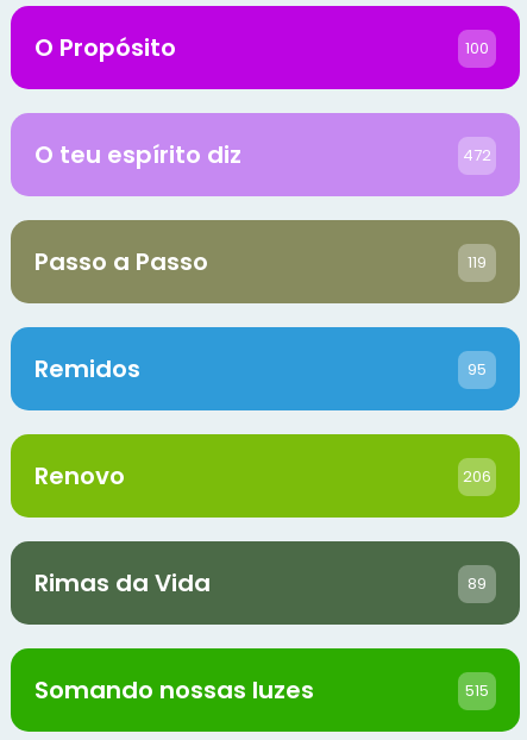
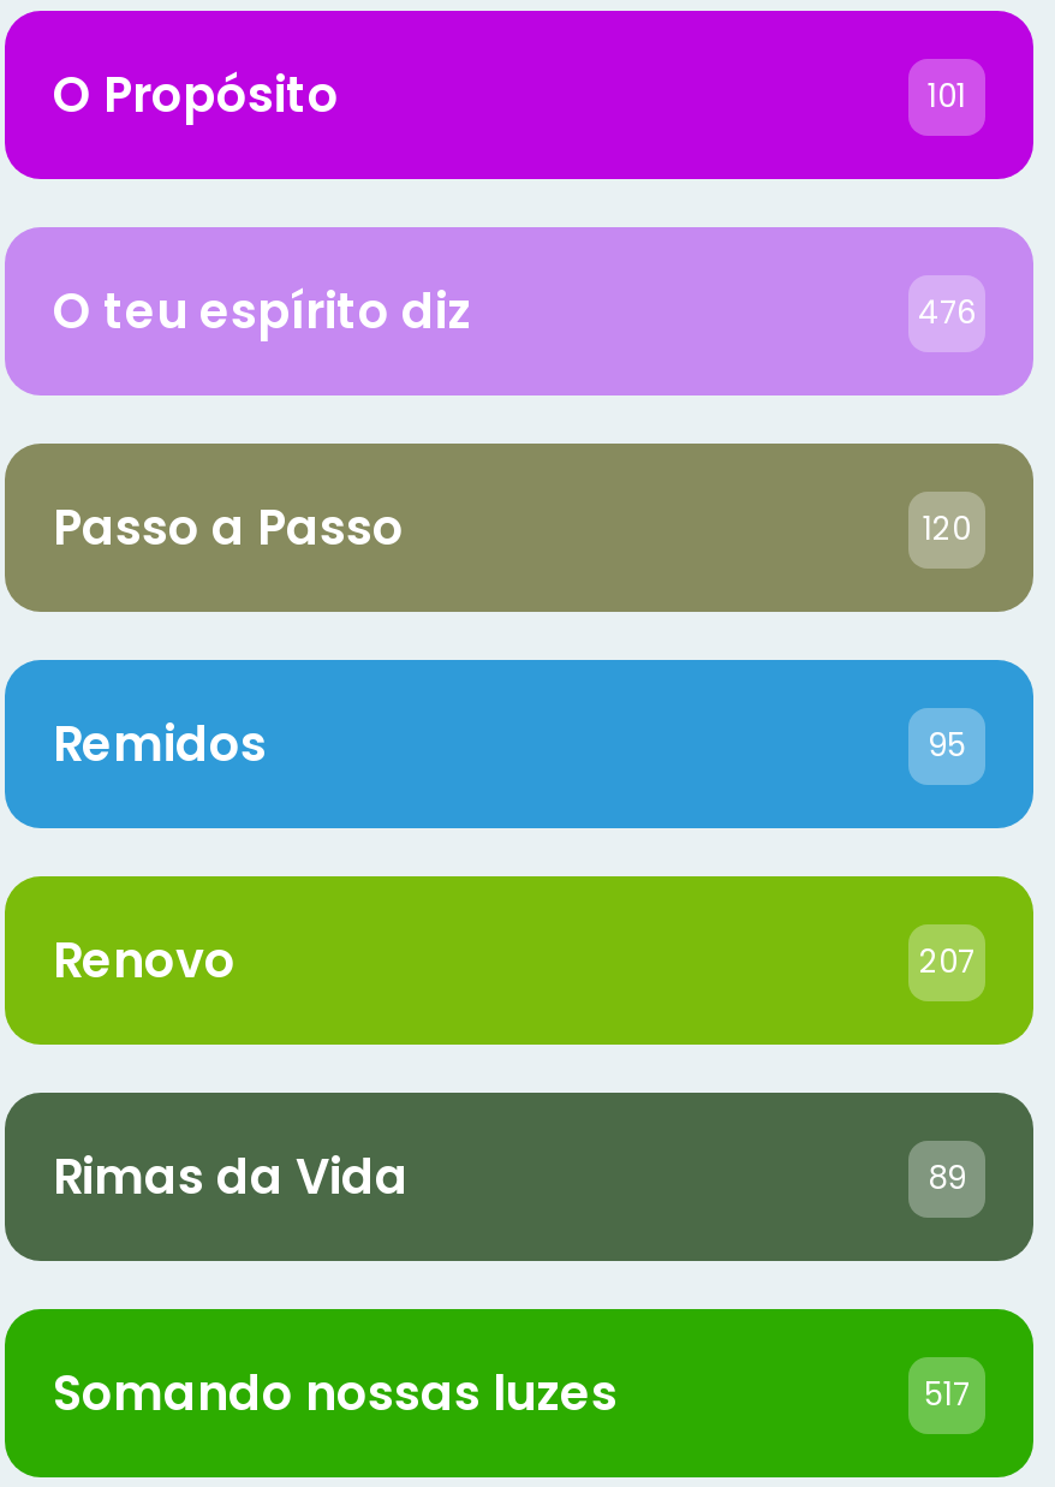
- 100
+ 101

- 472
+ 476

- 119
+ 120

- 206
+ 207

- 515
+ 517
